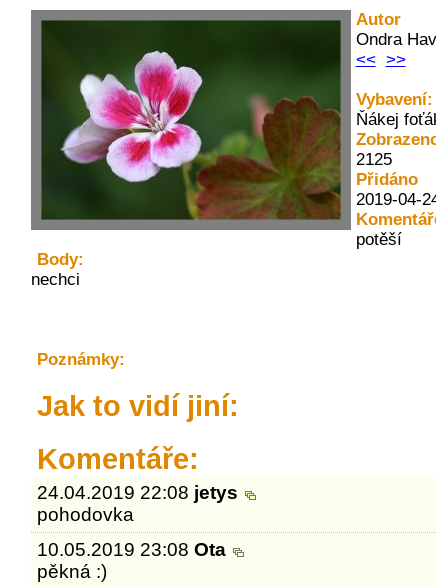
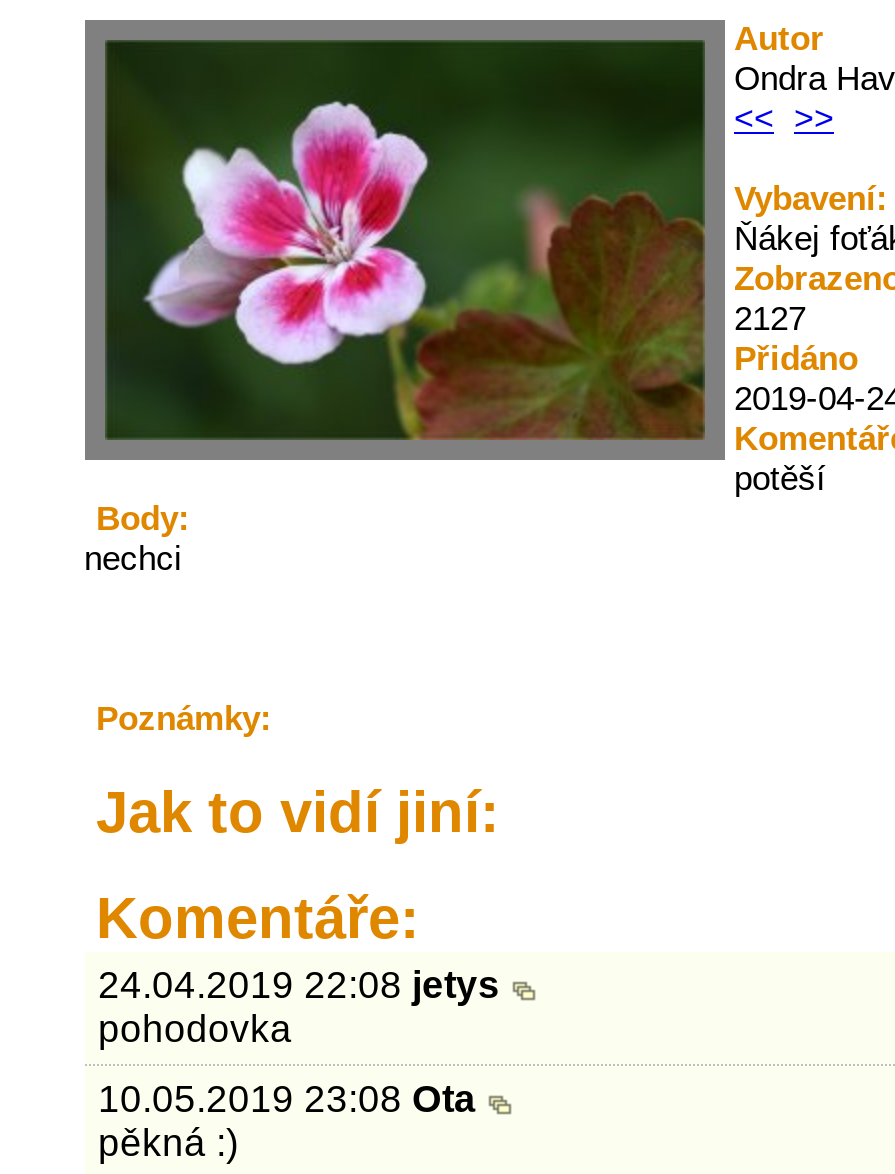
- 2125
+ 2127
